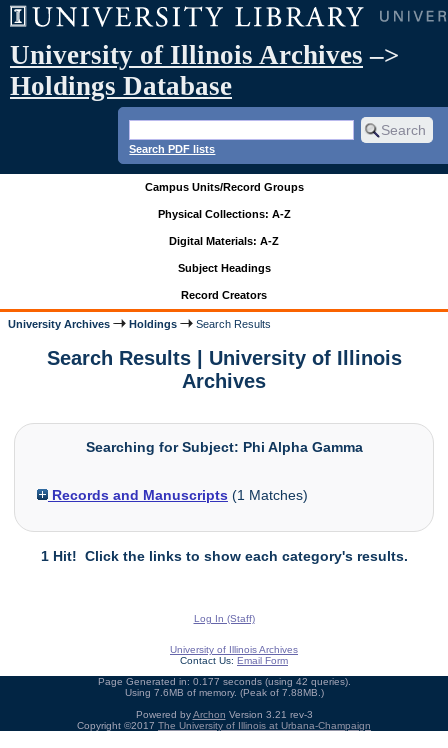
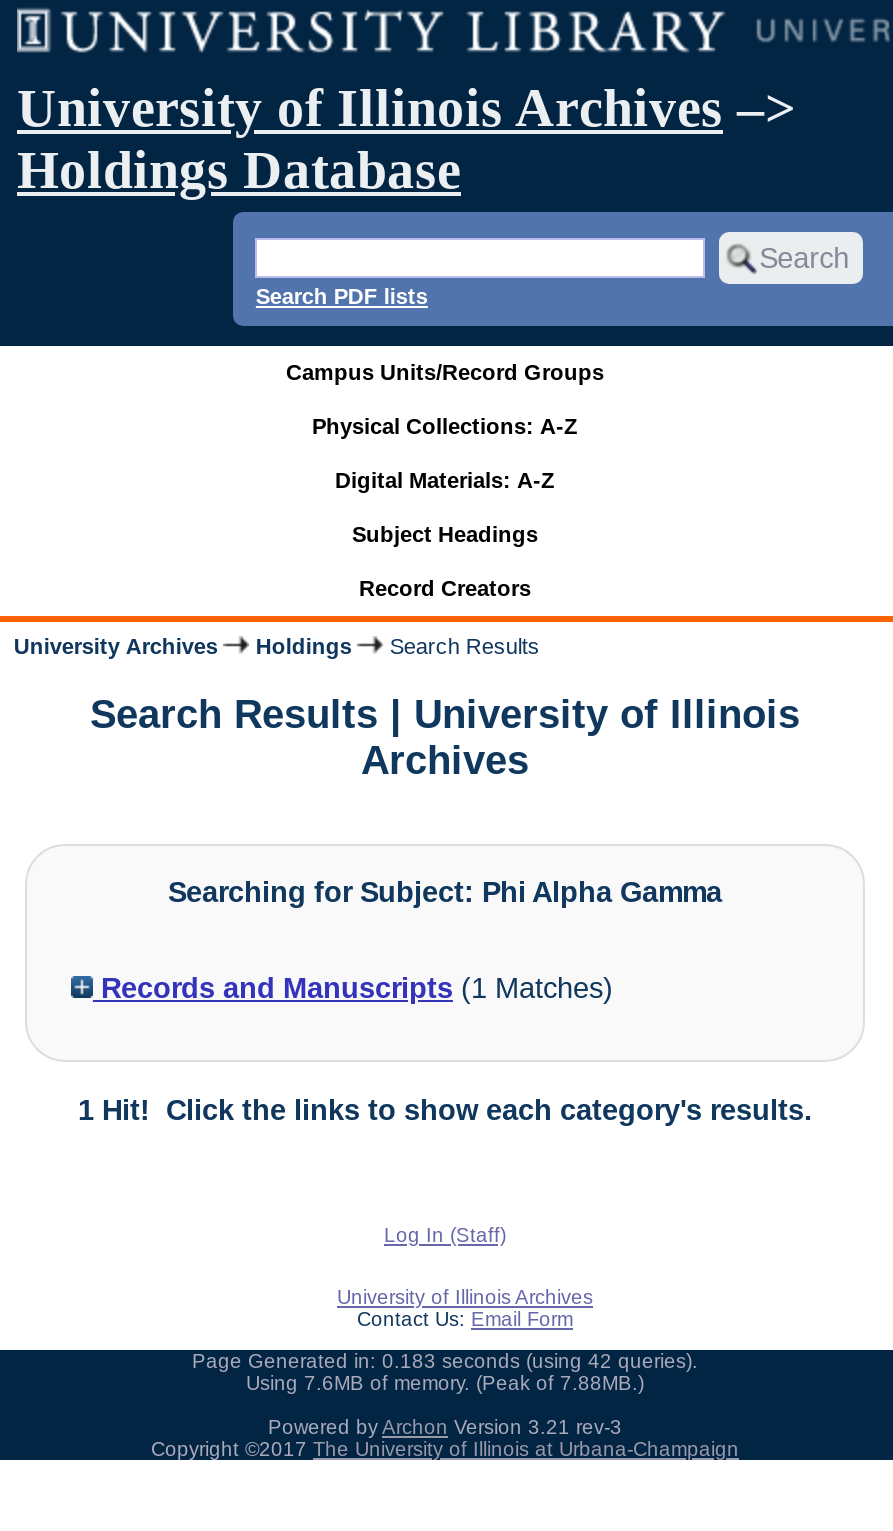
- Page Generated in: 0.177 seconds (using 42 queries).
+ Page Generated in: 0.183 seconds (using 42 queries).
